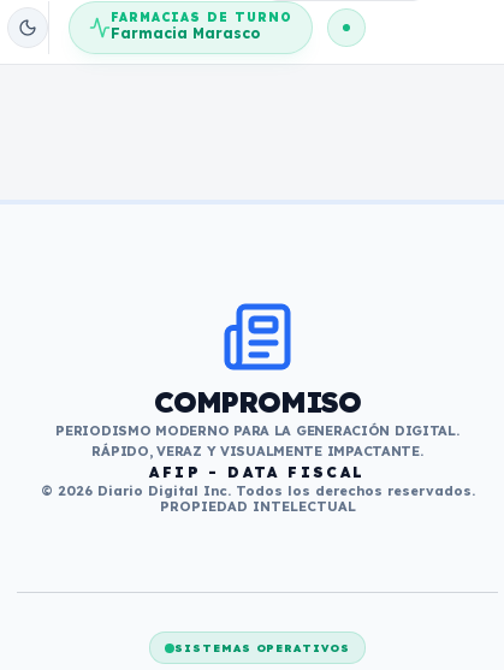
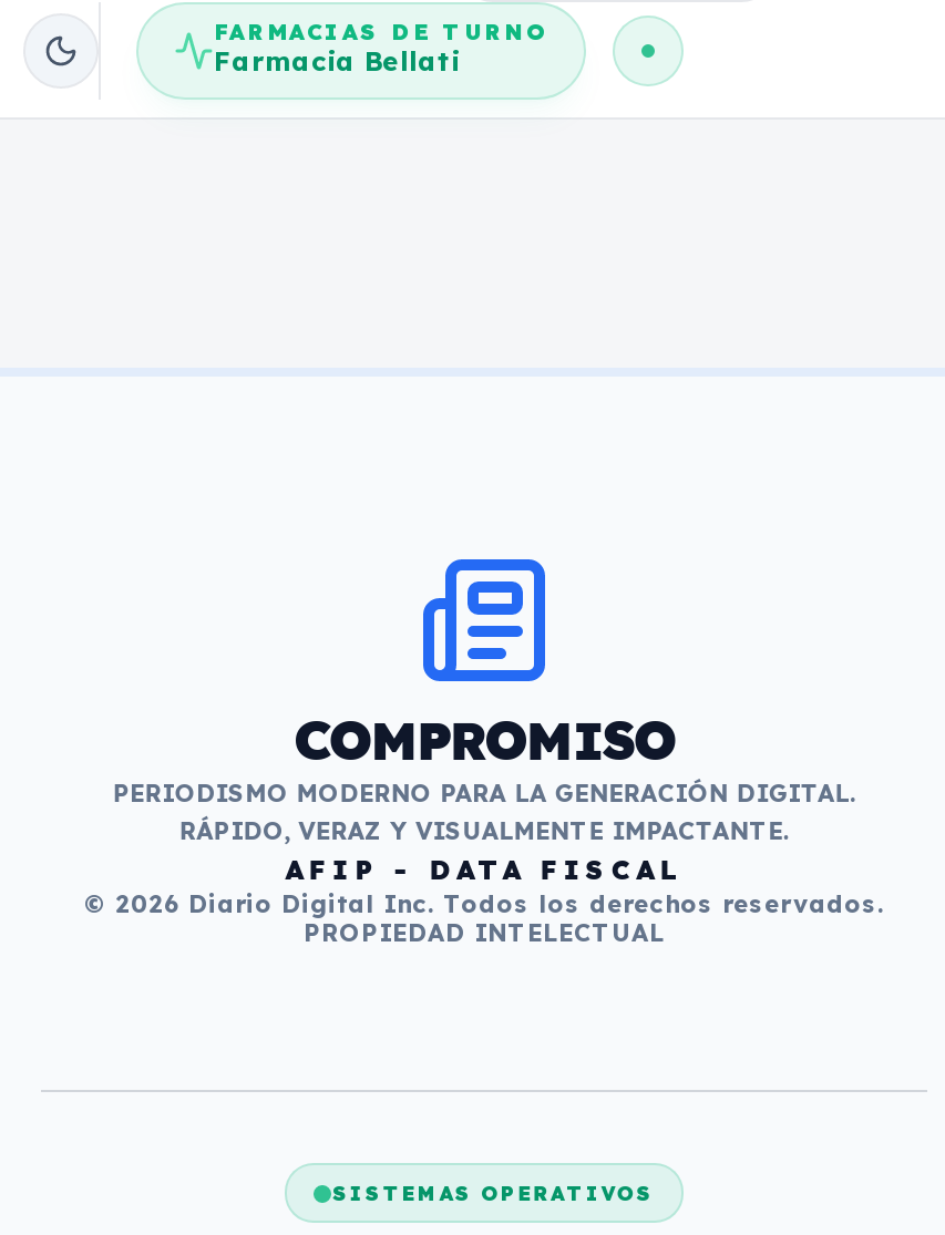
- Farmacia Marasco
+ Farmacia Bellati
